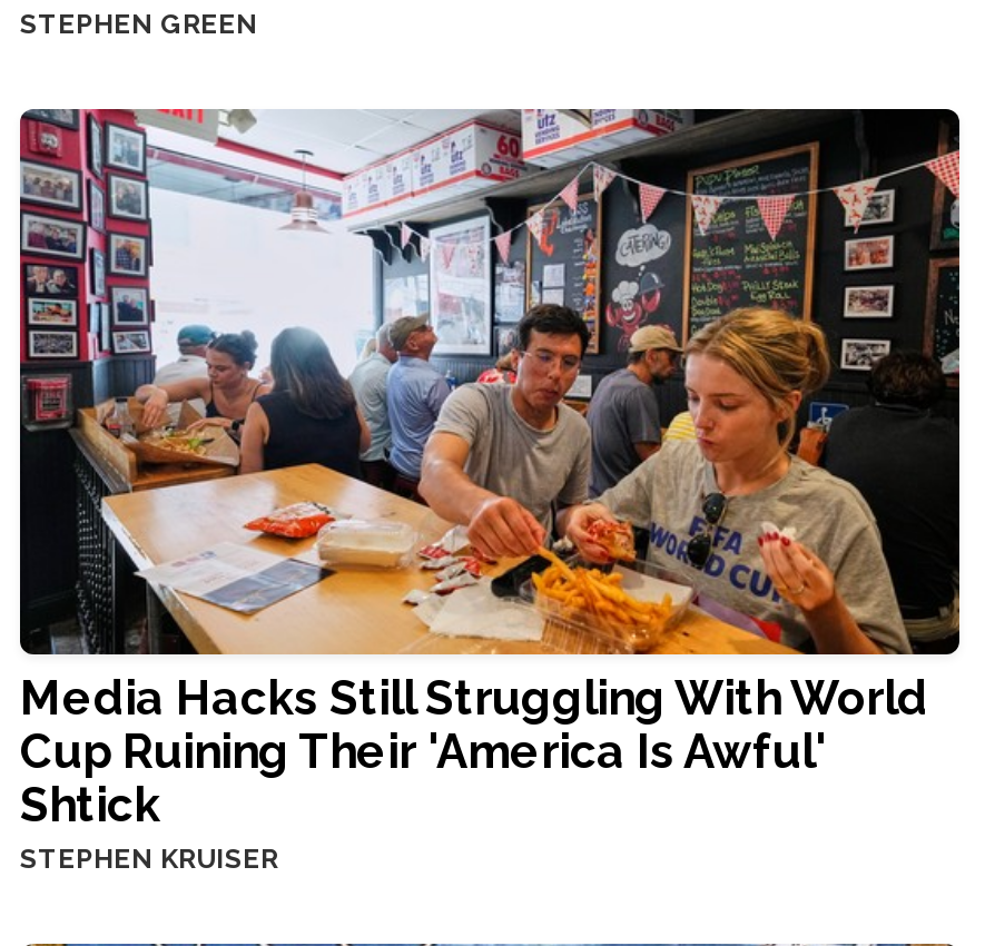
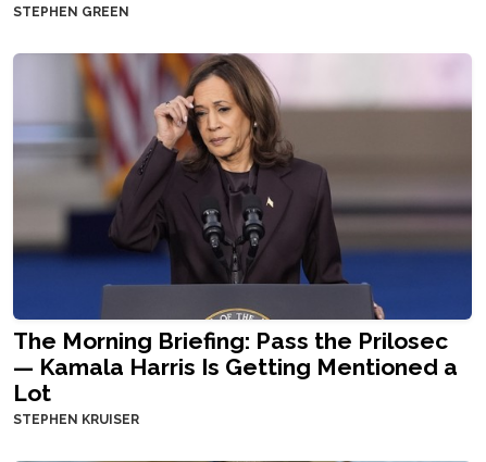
- [image]
- Media Hacks Still Struggling With World
- Cup Ruining Their 'America Is Awful'
- Shtick
+ [image]
+ The Morning Briefing: Pass the Prilosec
+ — Kamala Harris Is Getting Mentioned a
+ Lot
